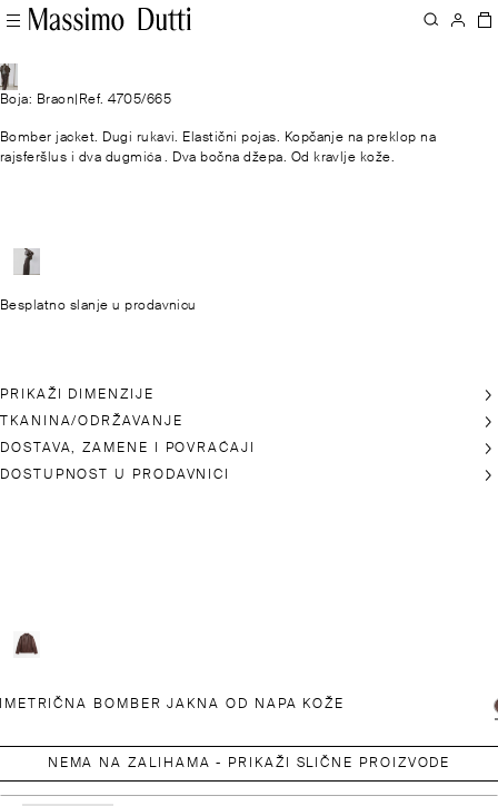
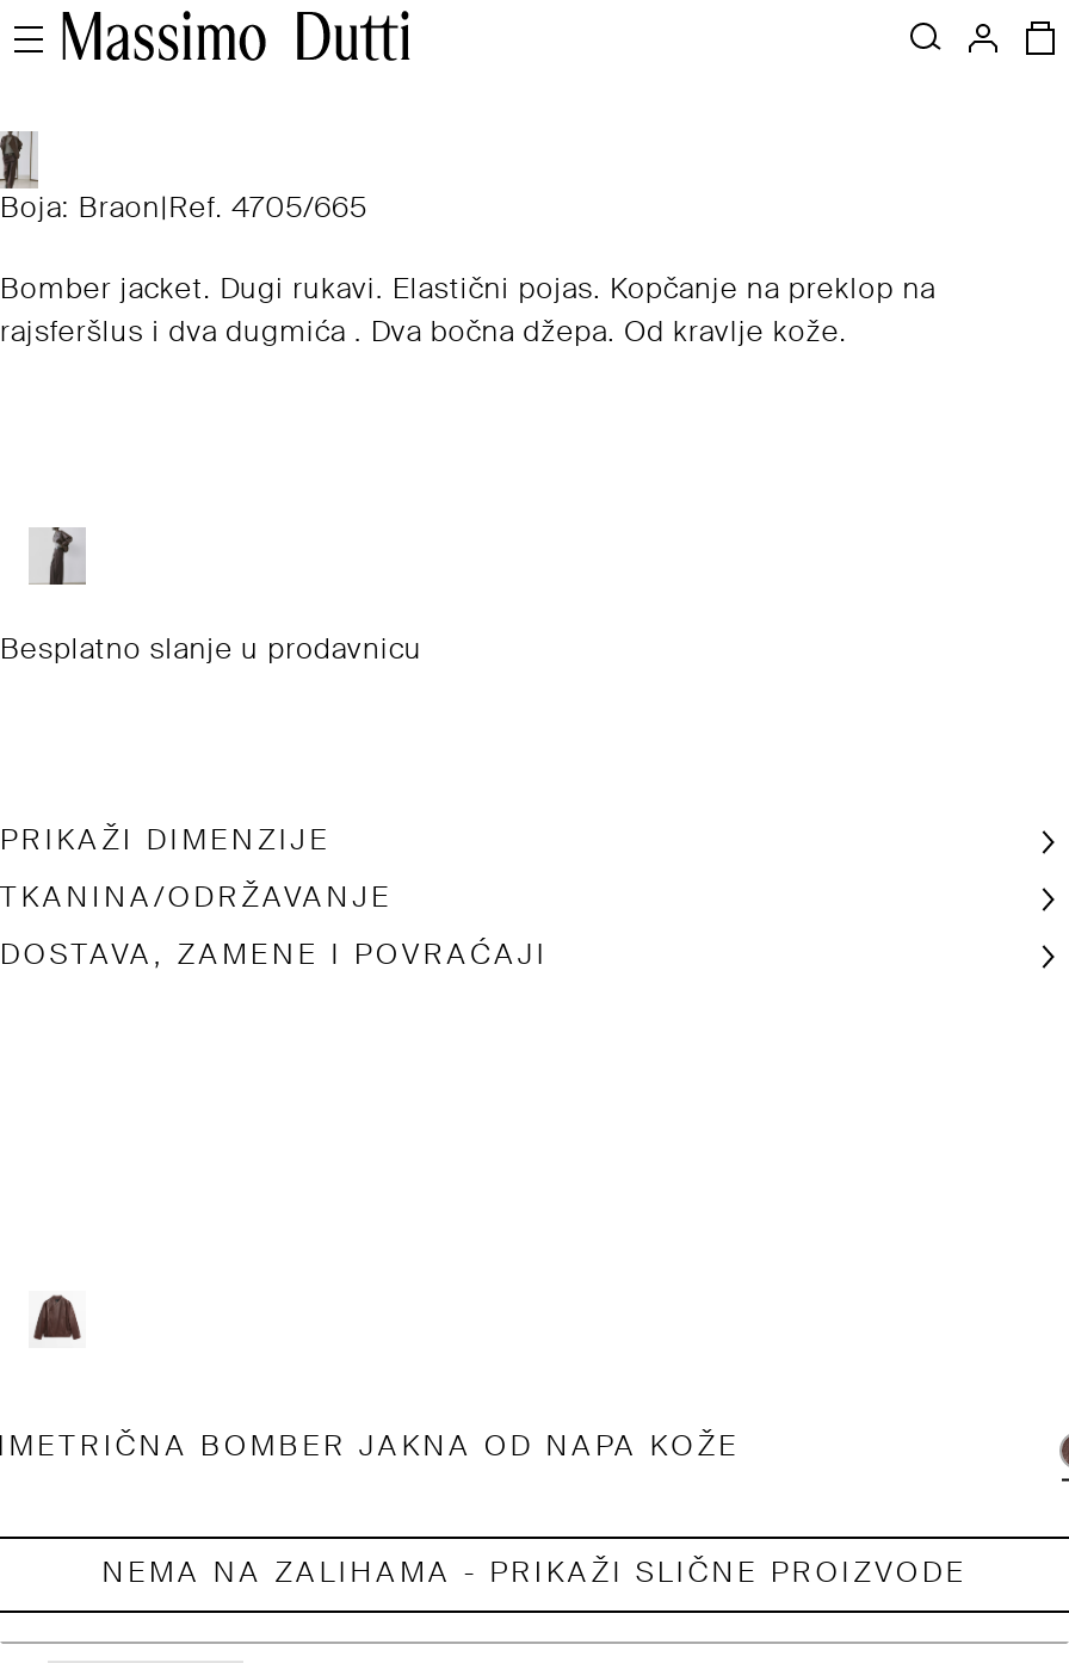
- DOSTUPNOST U PRODAVNICI
